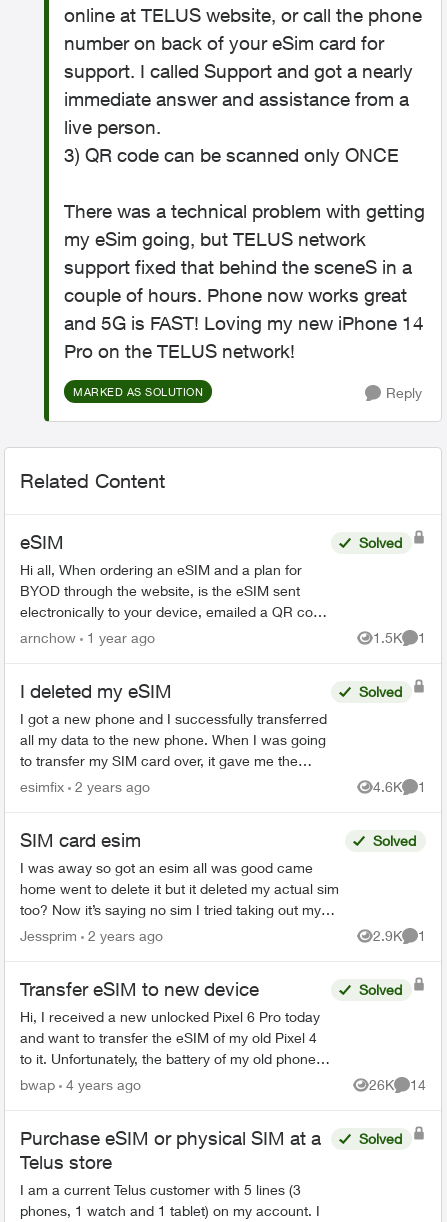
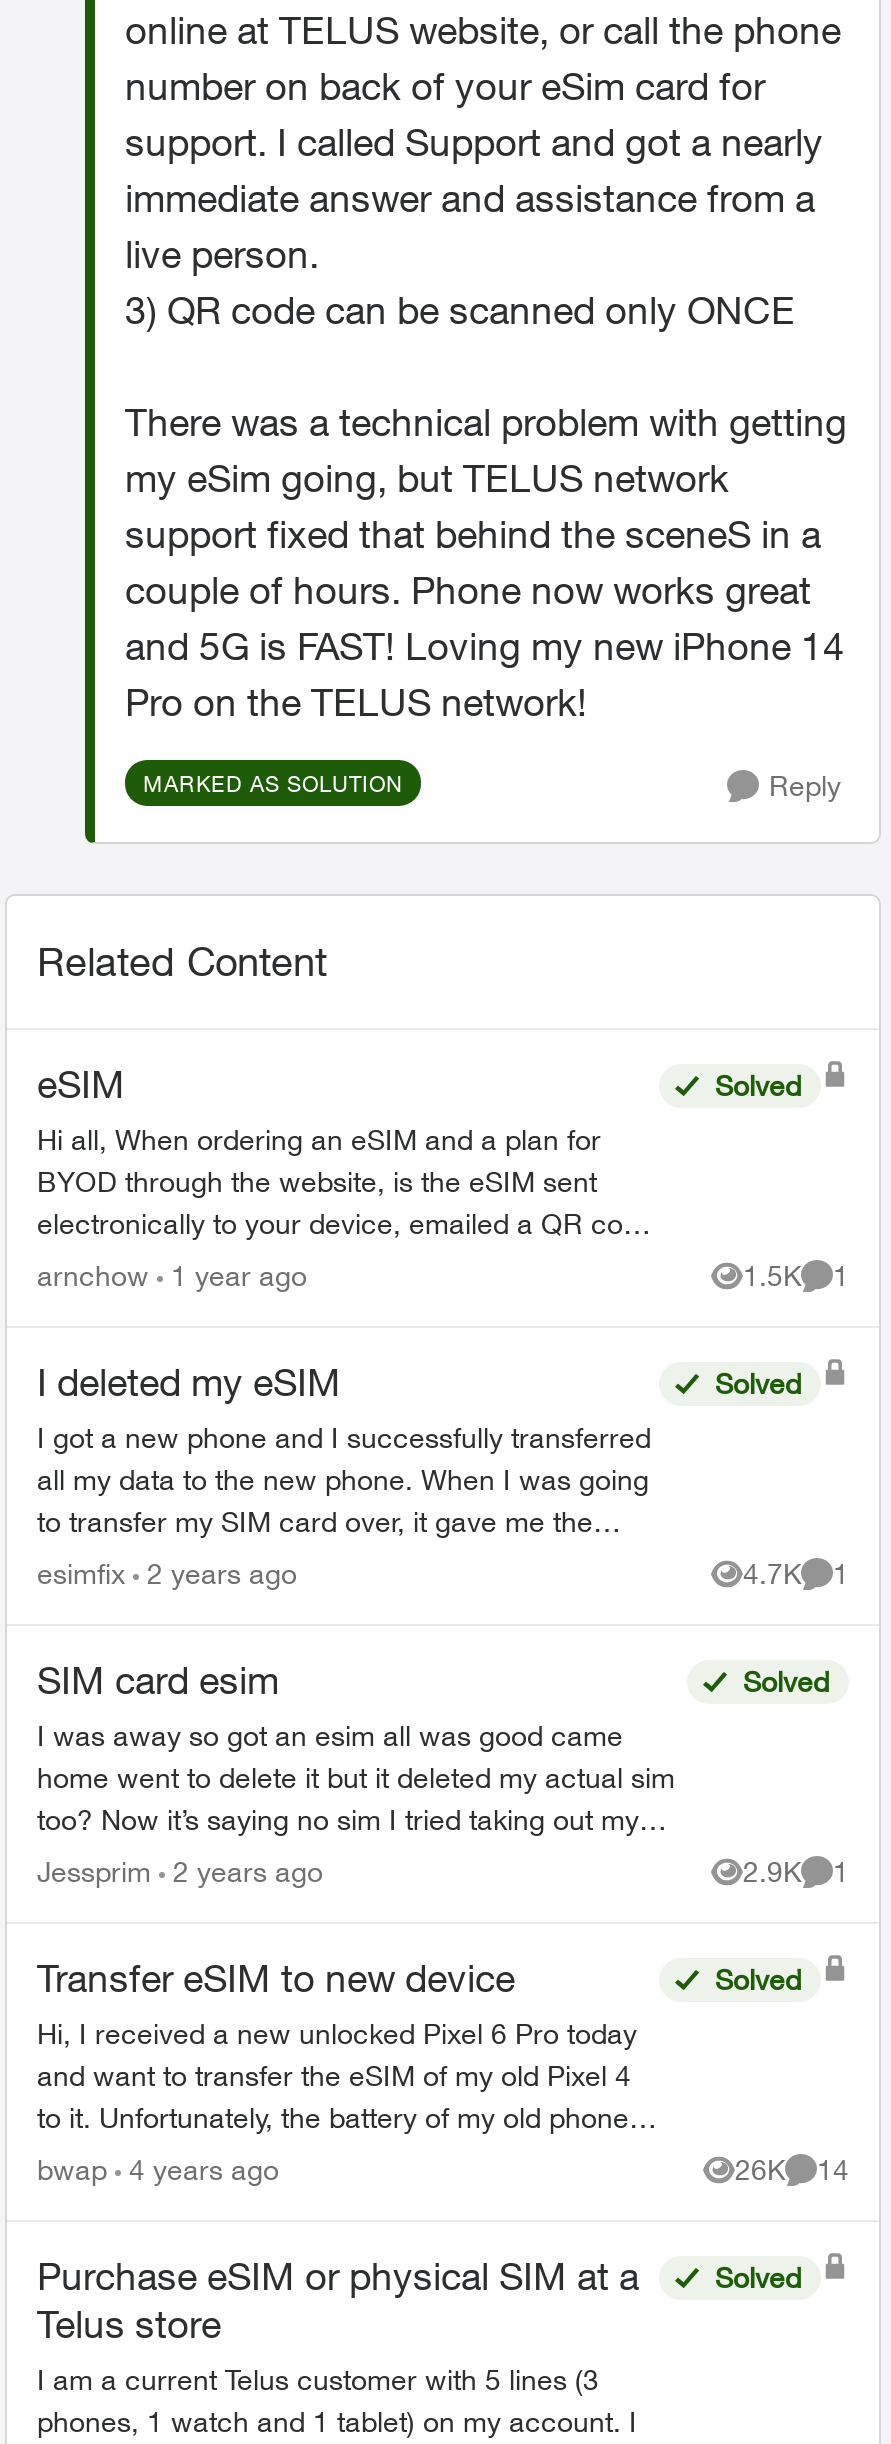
- 4.6K 1
+ 4.7K 1
